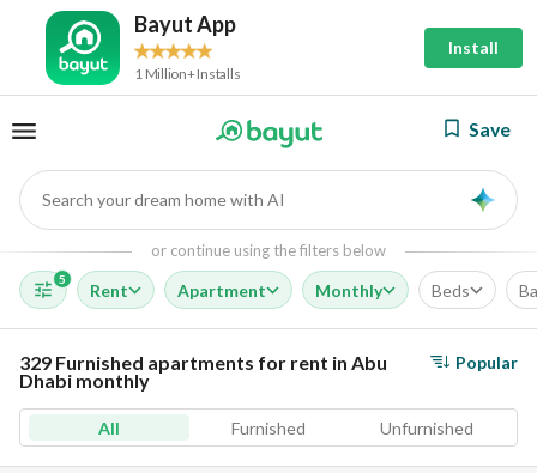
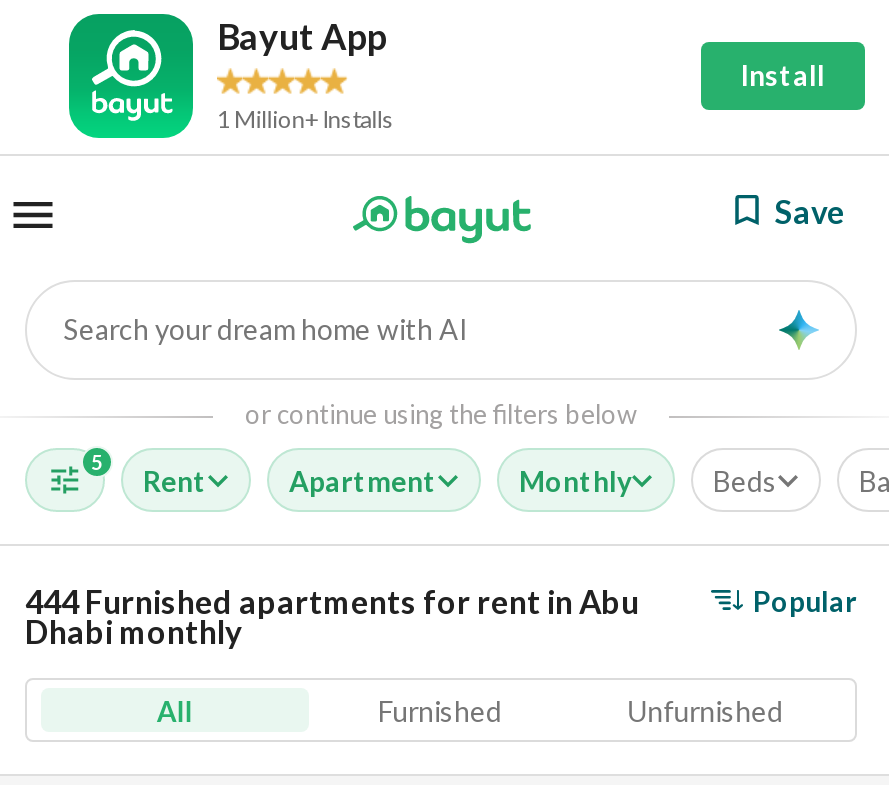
- 329 Furnished apartments for rent in Abu
+ 444 Furnished apartments for rent in Abu
